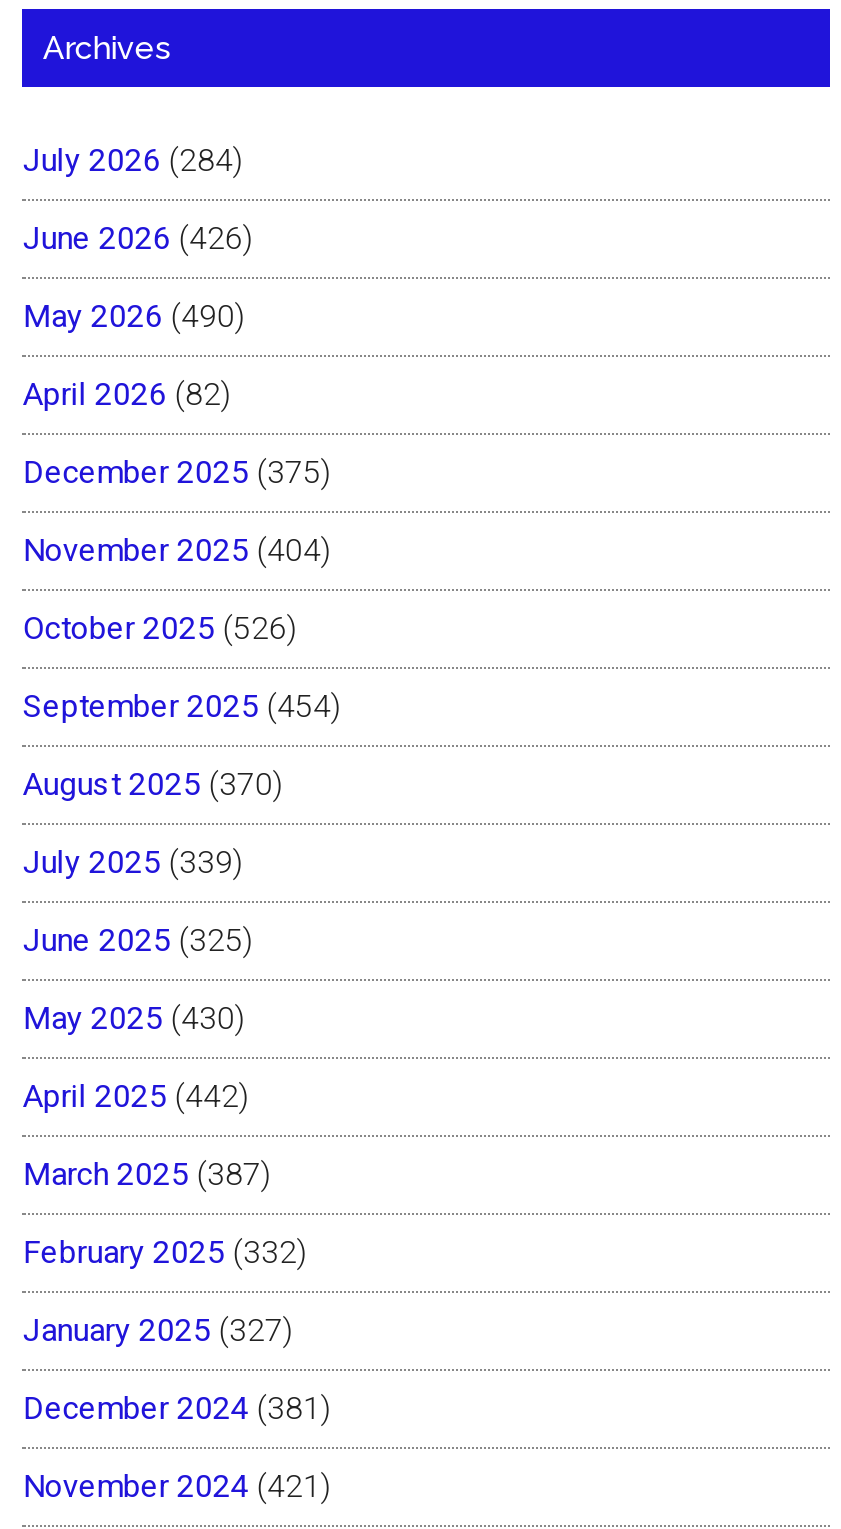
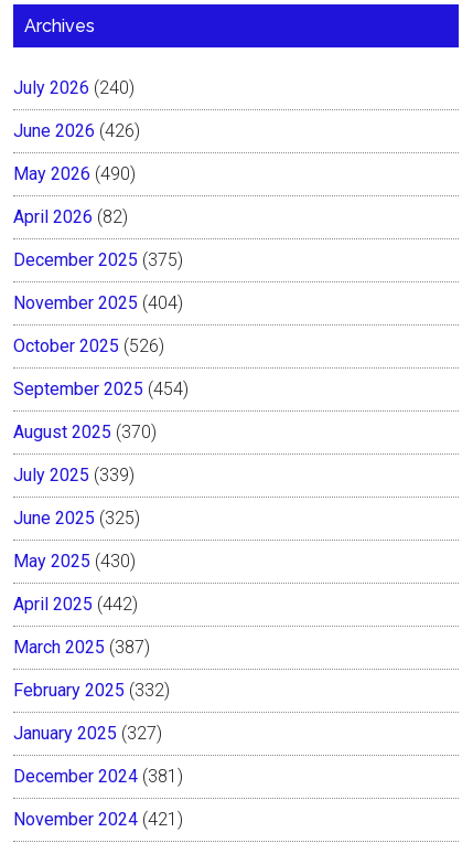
- July 2026 (284)
+ July 2026 (240)
